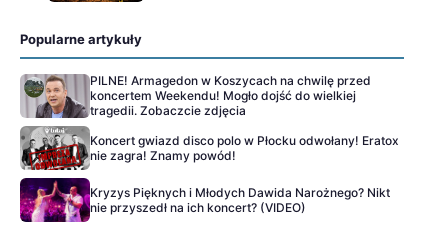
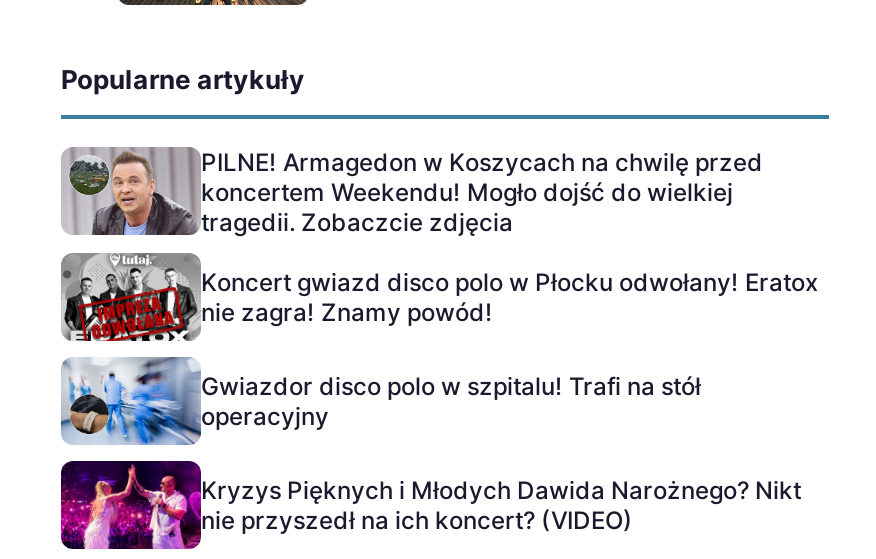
+ [image]
+ Gwiazdor disco polo w szpitalu! Trafi na stół
+ operacyjny
